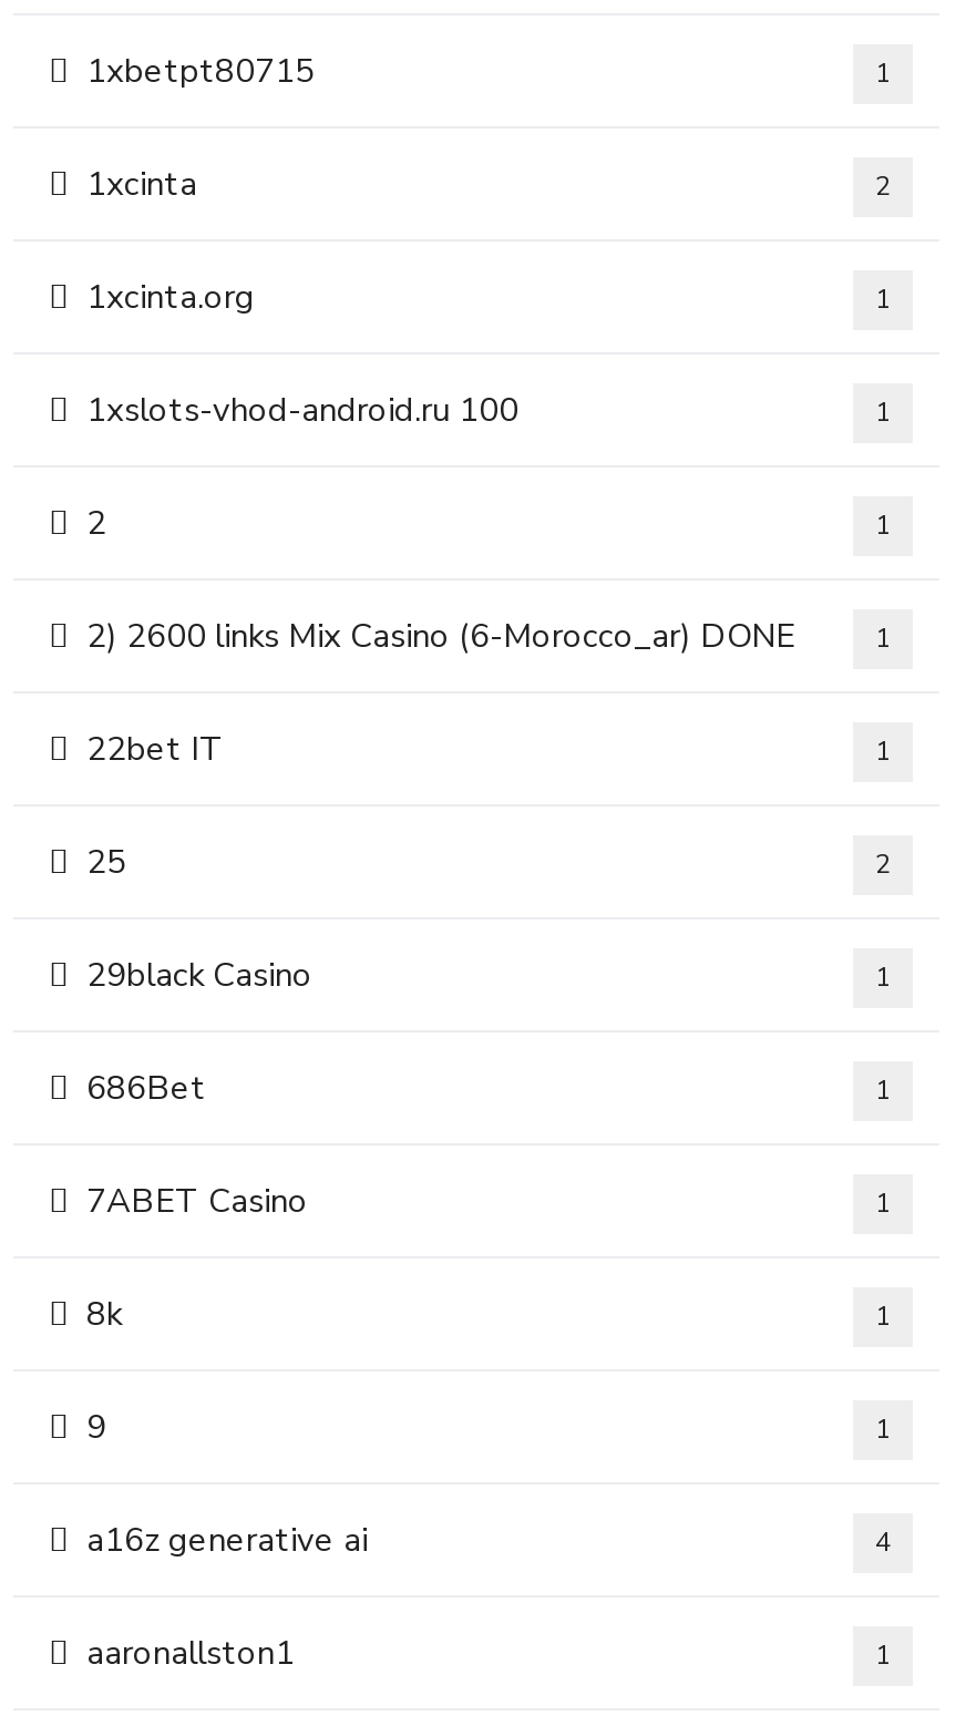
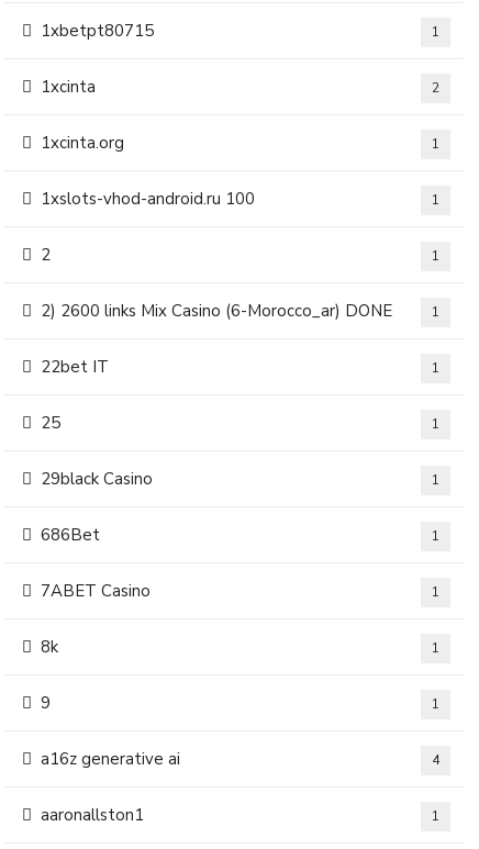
- 2
+ 1
